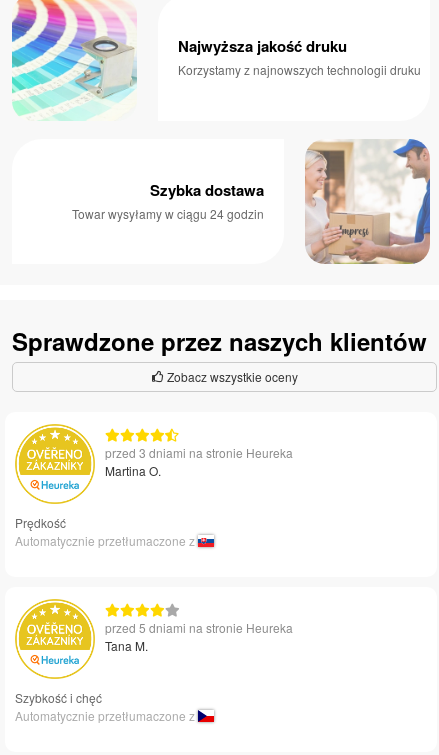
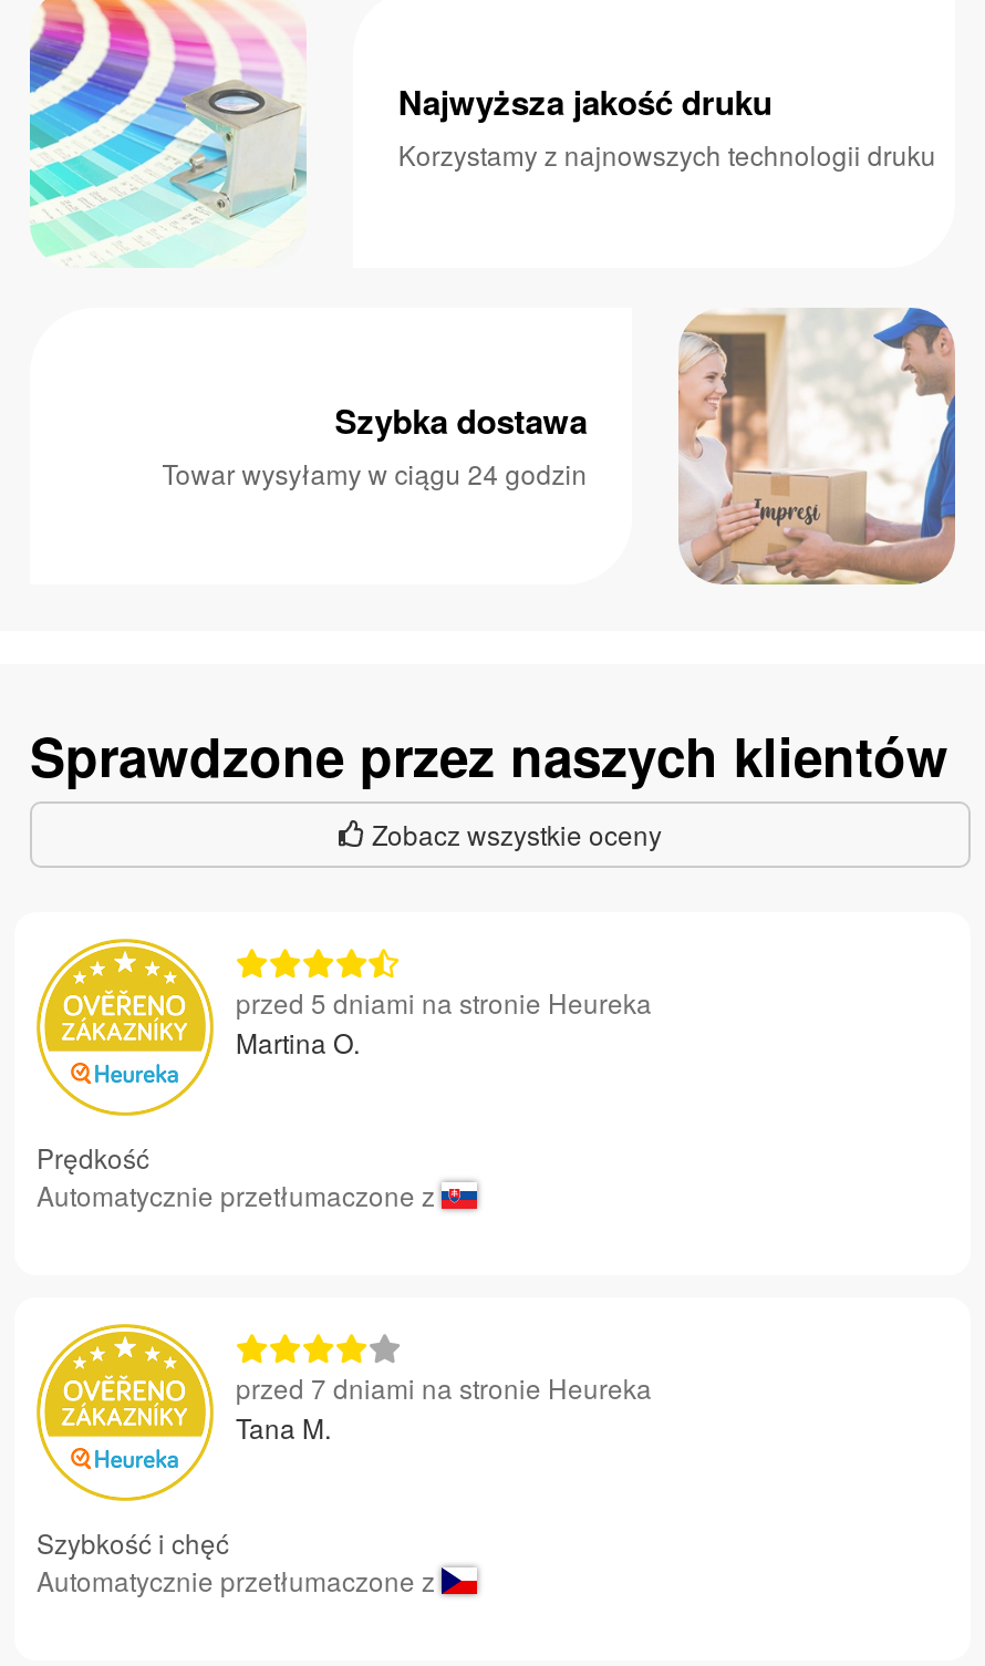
- przed 3 dniami na stronie Heureka

+ przed 7 dniami na stronie Heureka

moved up: przed 5 dniami na stronie Heureka
